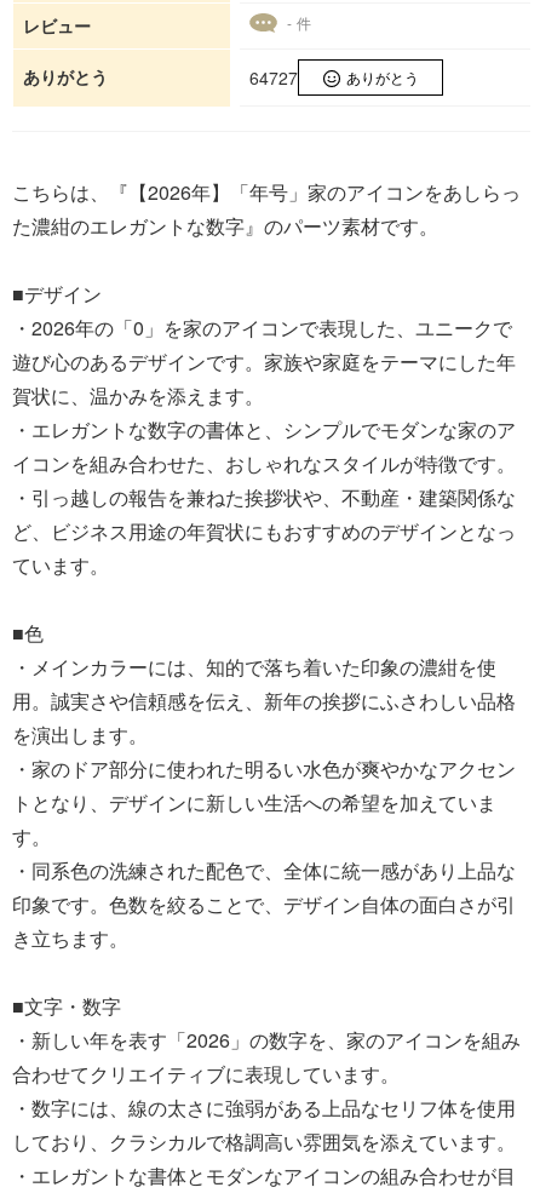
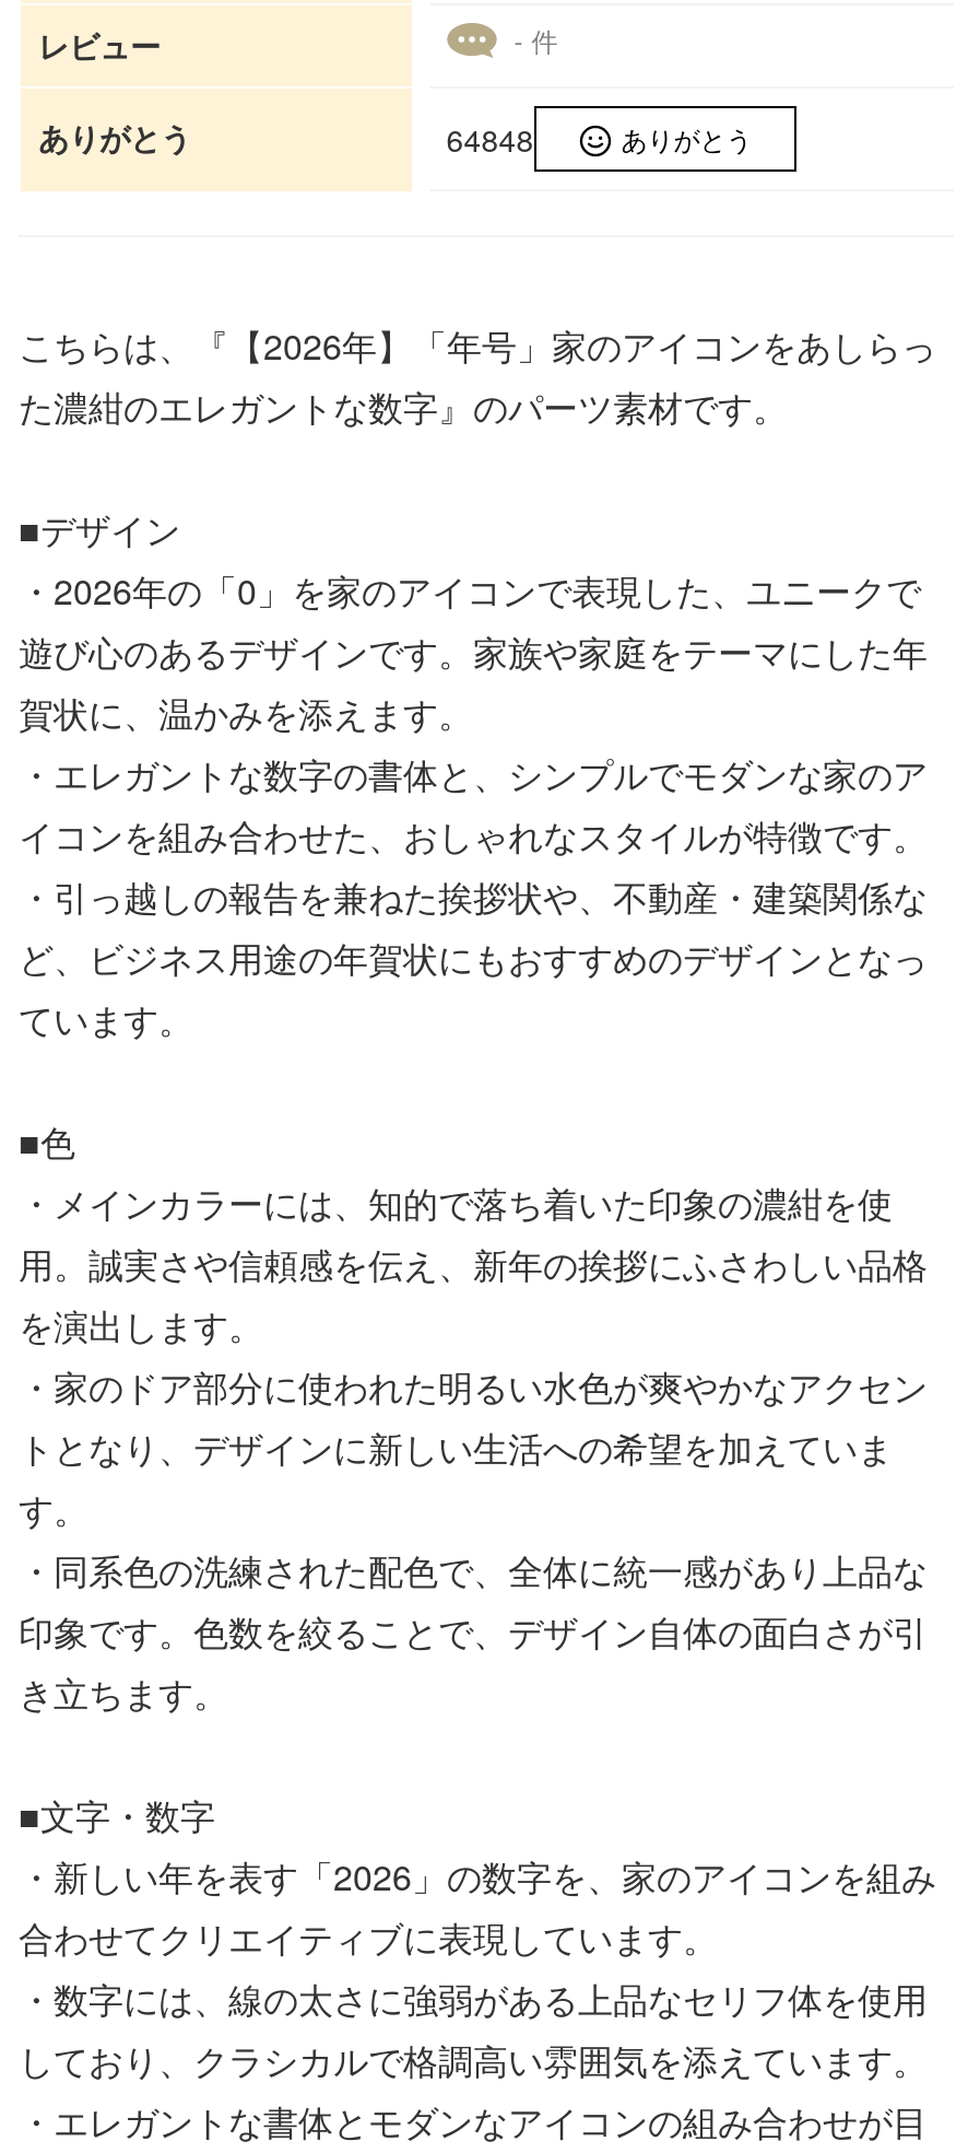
- 64727
+ 64848
